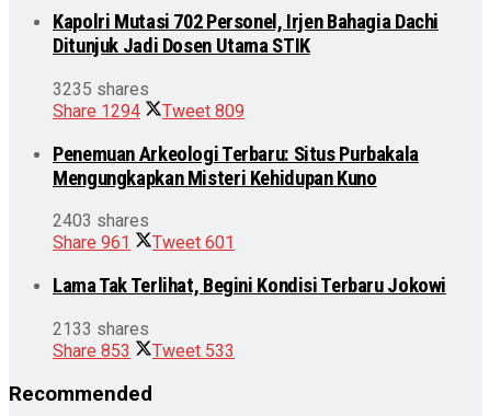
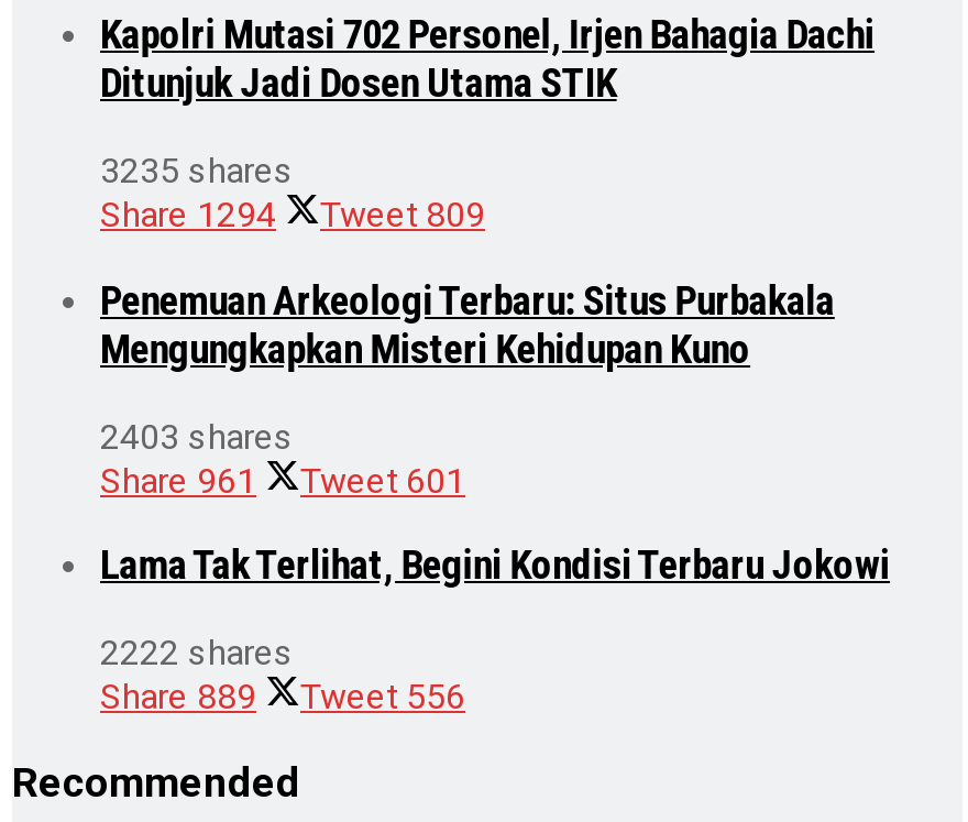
- 2133 shares
+ 2222 shares

- Share 853
+ Share 889

- Tweet 533
+ Tweet 556
